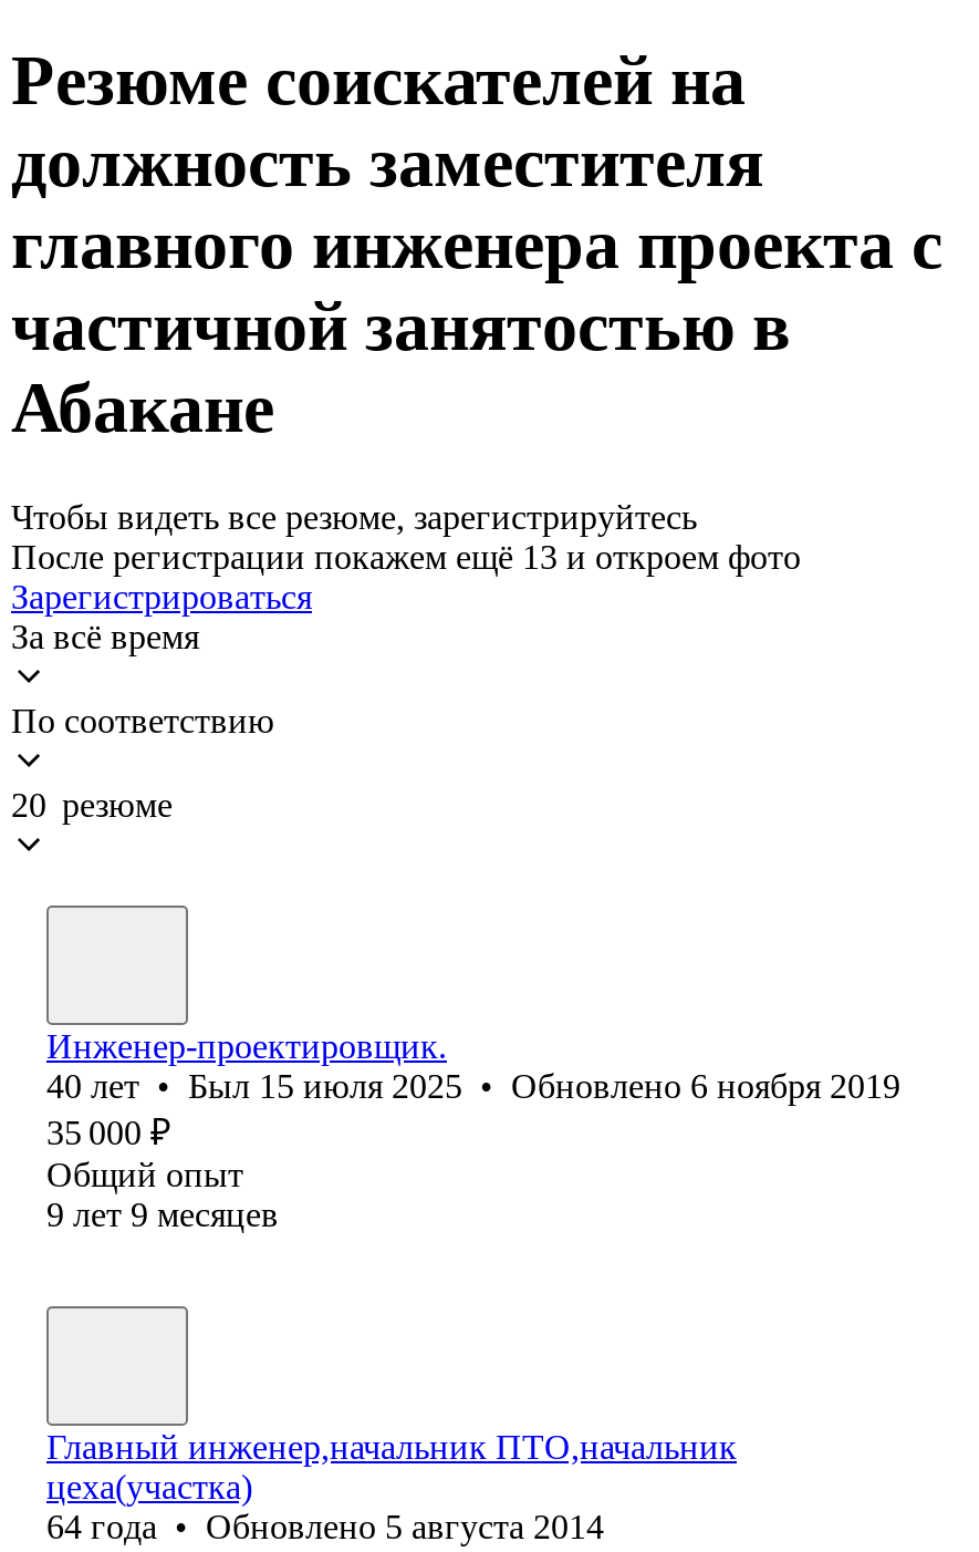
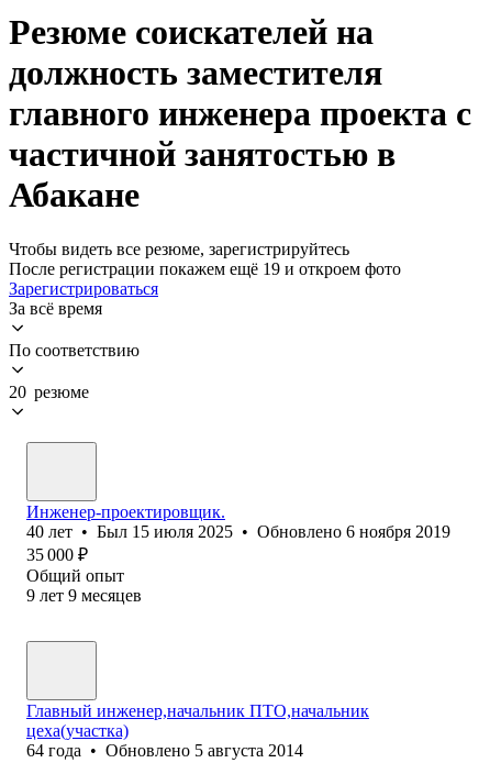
- После регистрации покажем ещё 13 и откроем фото
+ После регистрации покажем ещё 19 и откроем фото
